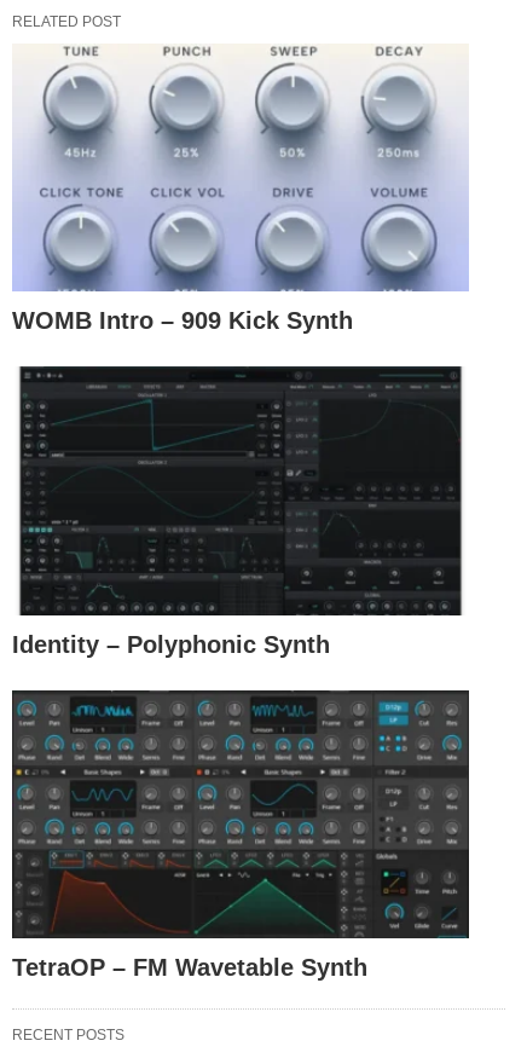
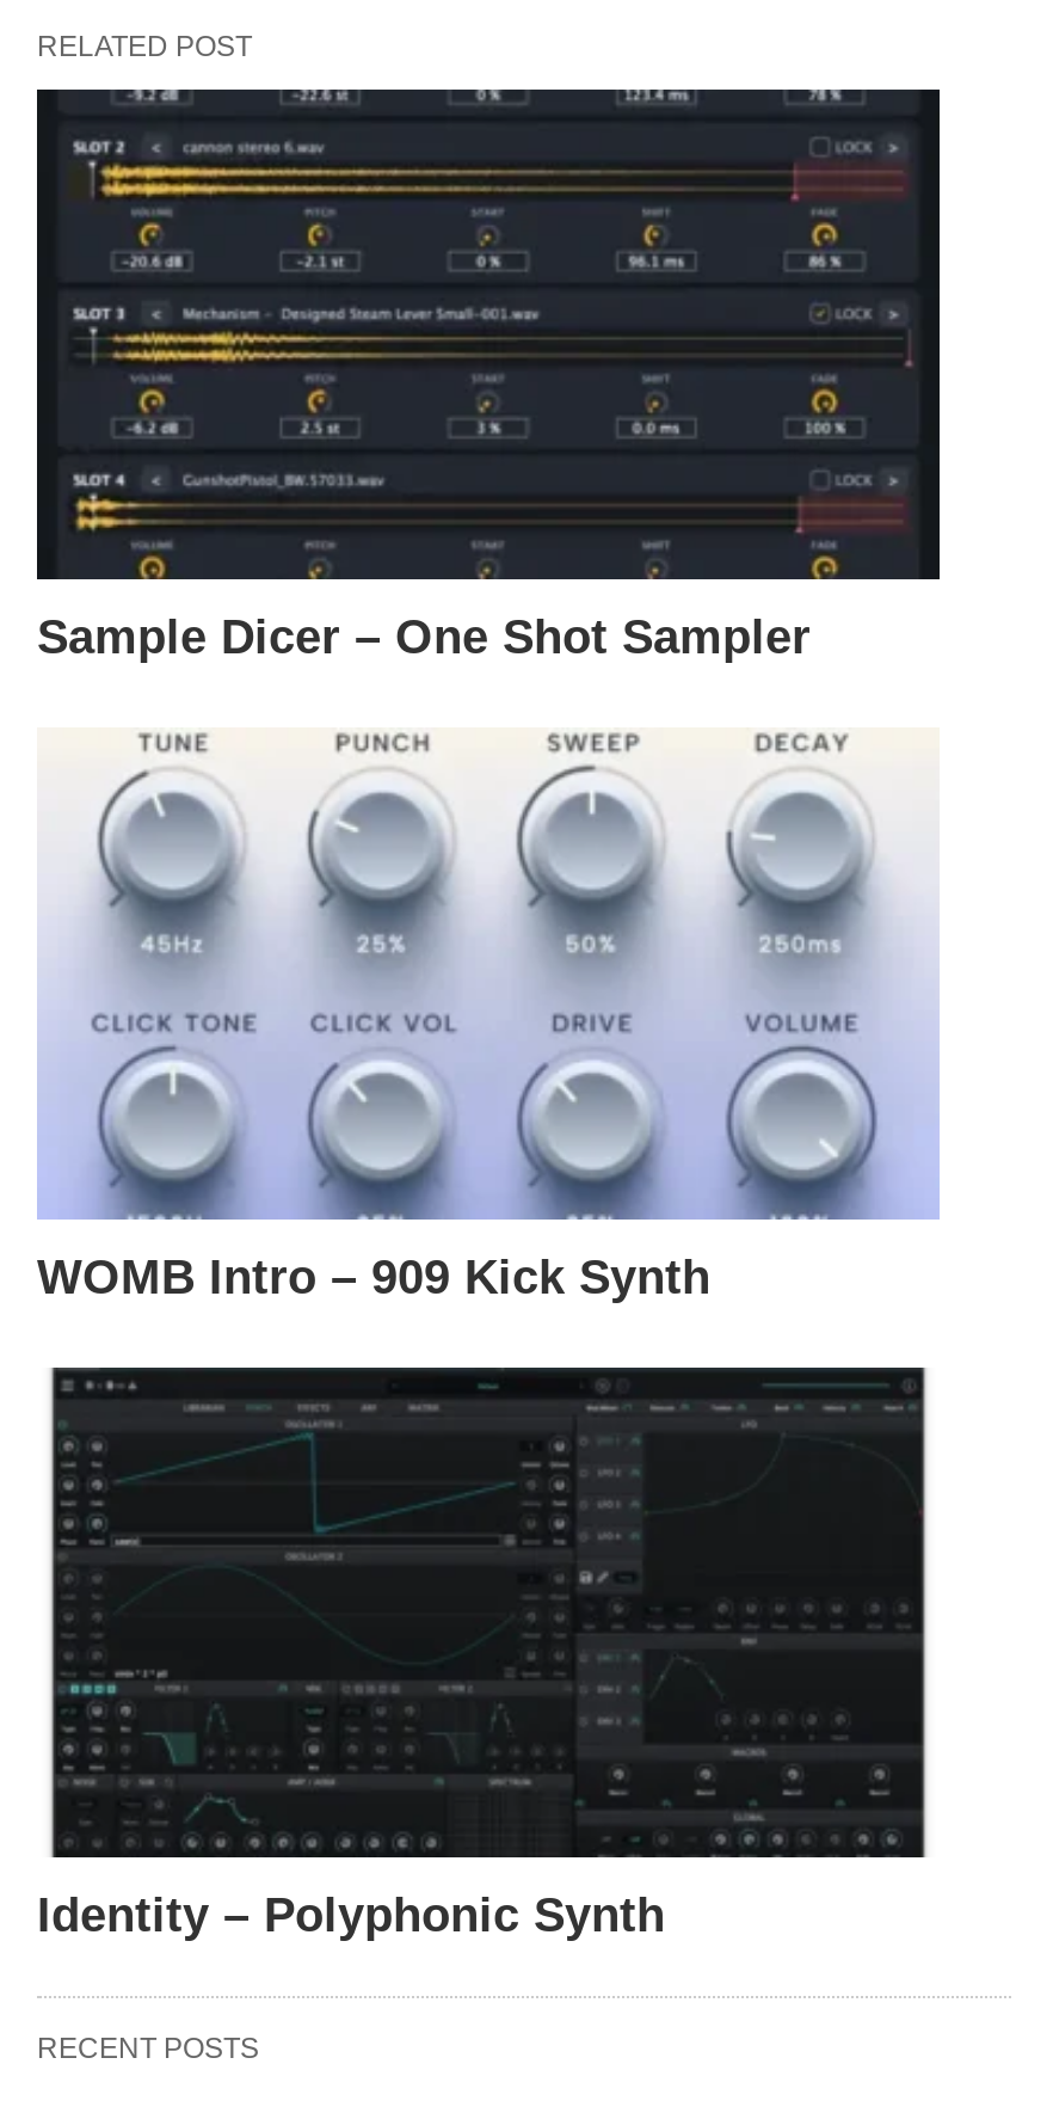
+ [image]
+ Sample Dicer – One Shot Sampler

moved down: [image] | WOMB Intro – 909 Kick Synth | Identity – Polyphonic Synth

- [image]
- TetraOP – FM Wavetable Synth
